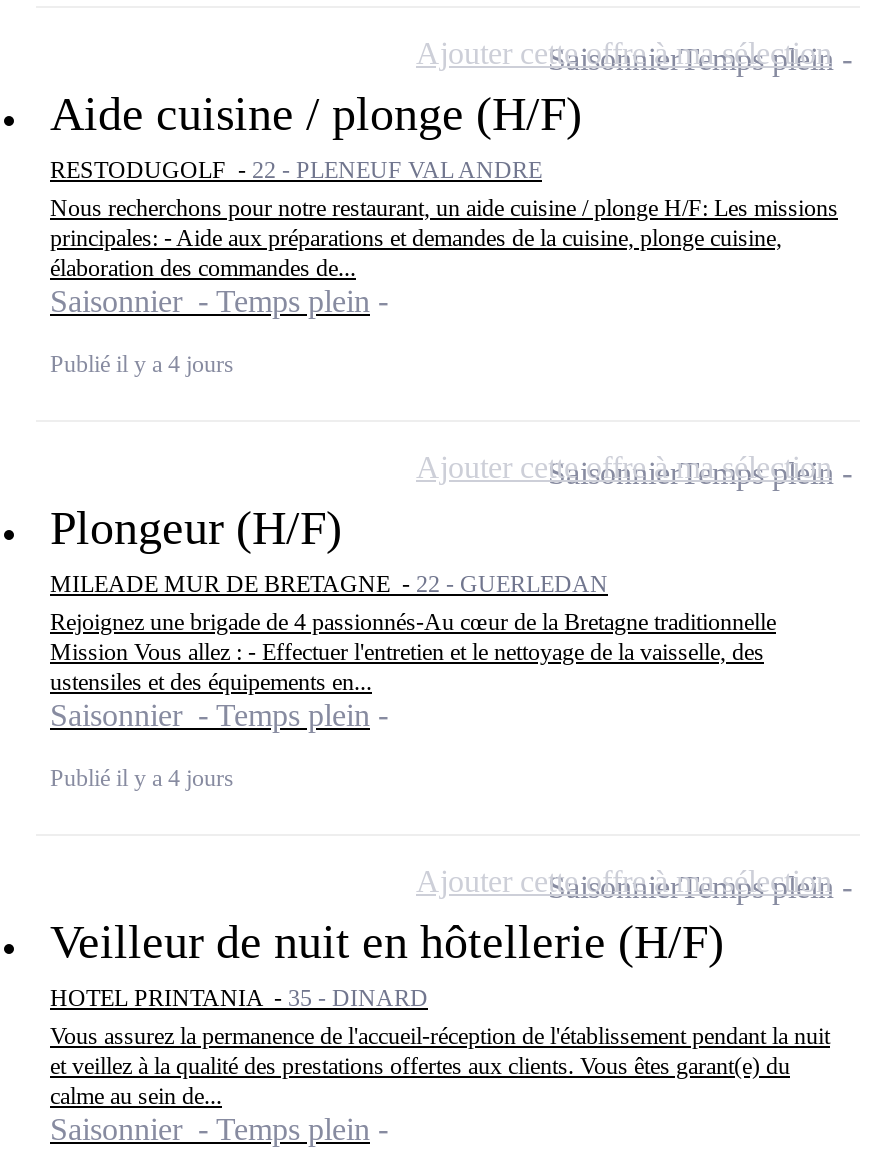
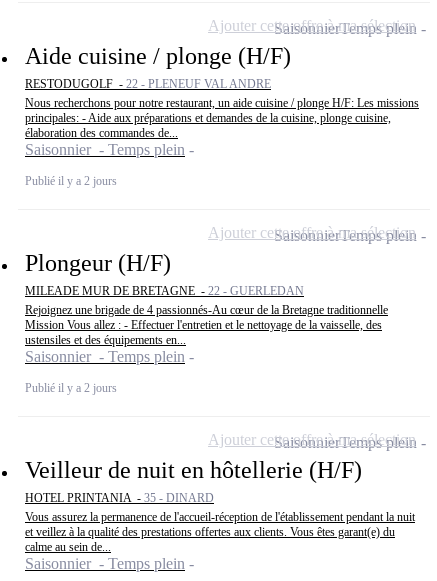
- Publié il y a 4 jours
+ Publié il y a 2 jours

- Publié il y a 4 jours
+ Publié il y a 2 jours
